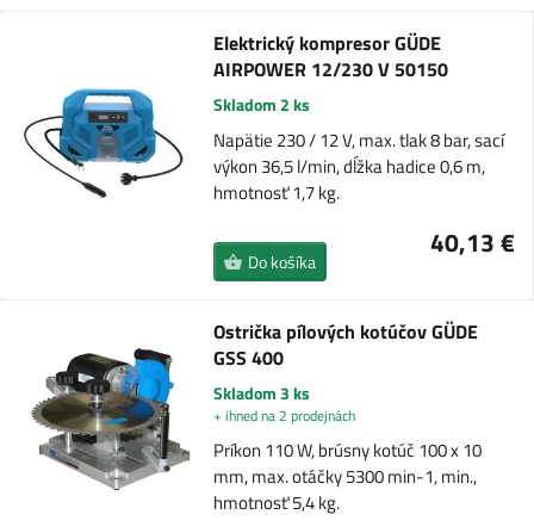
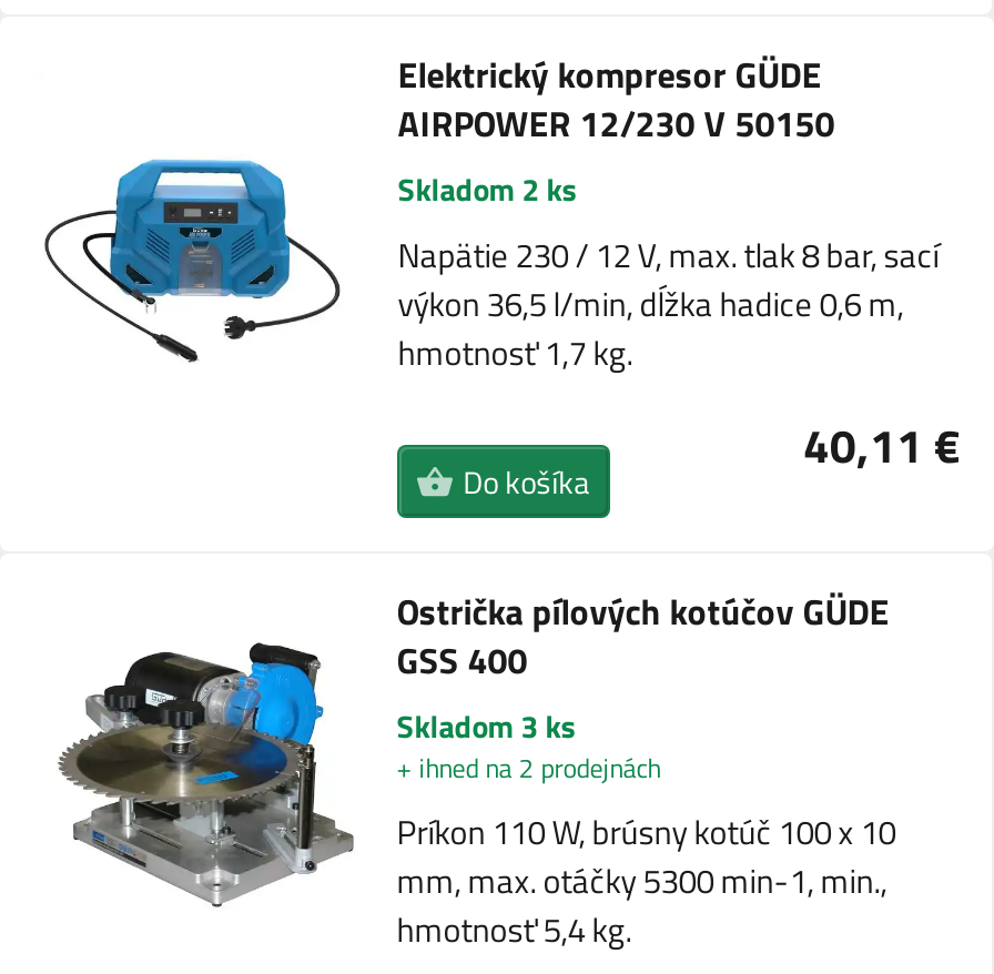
- 40,13 €
+ 40,11 €
